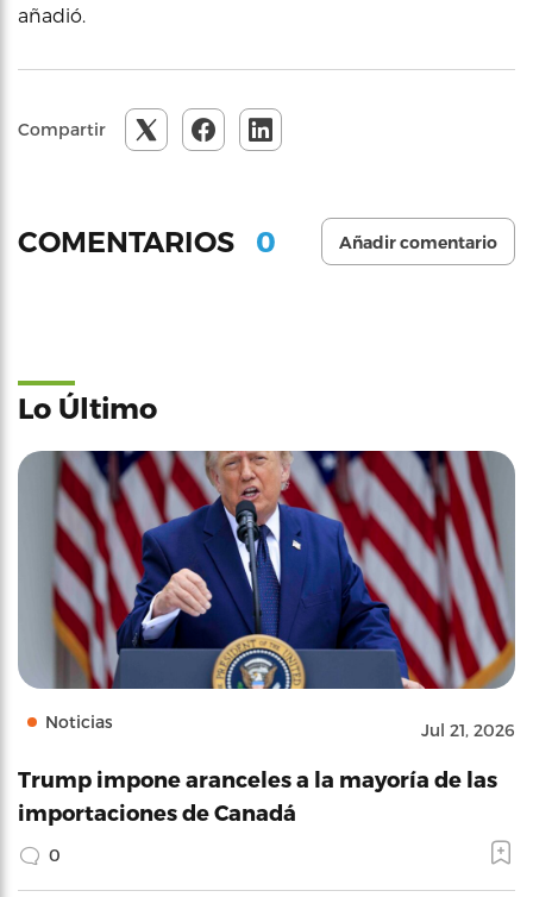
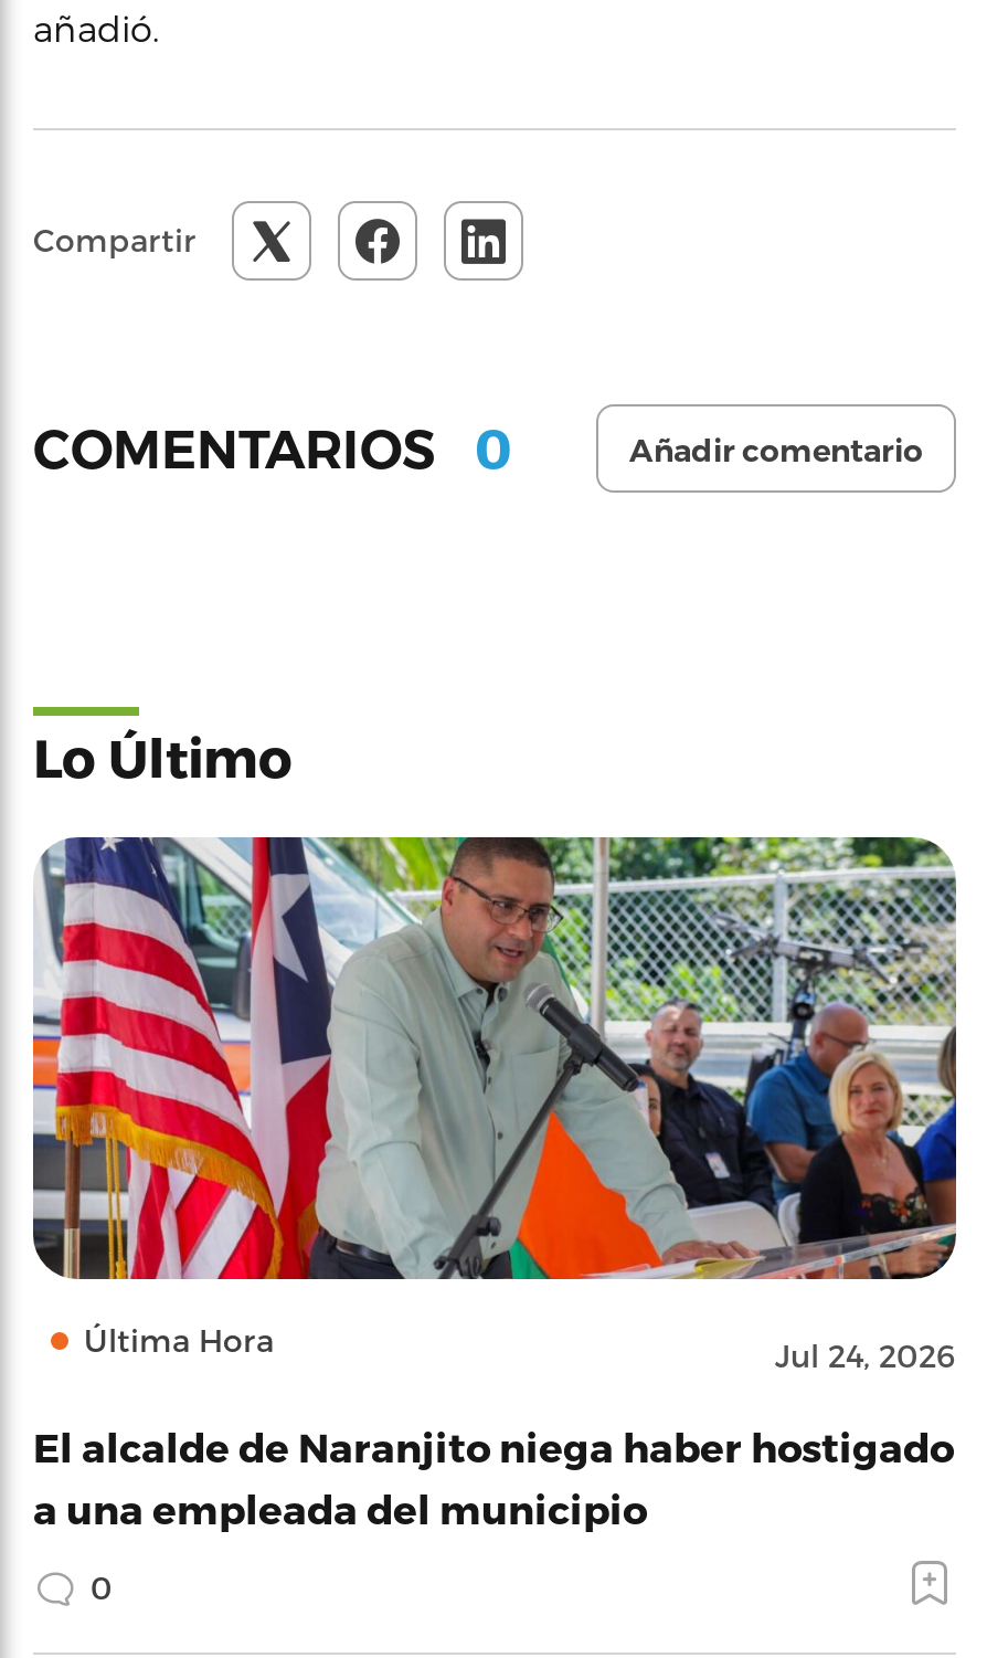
- [image]
- Noticias
- Jul 21, 2026
+ [image]
+ Última Hora
+ Jul 24, 2026

- Trump impone aranceles a la mayoría de las
- importaciones de Canadá
+ El alcalde de Naranjito niega haber hostigado
+ a una empleada del municipio
